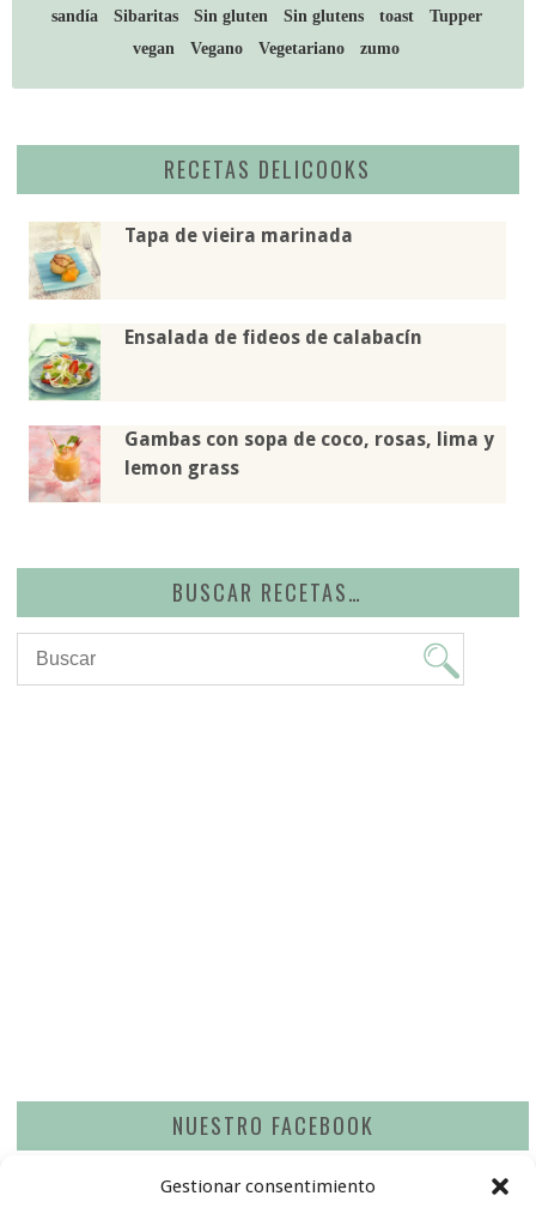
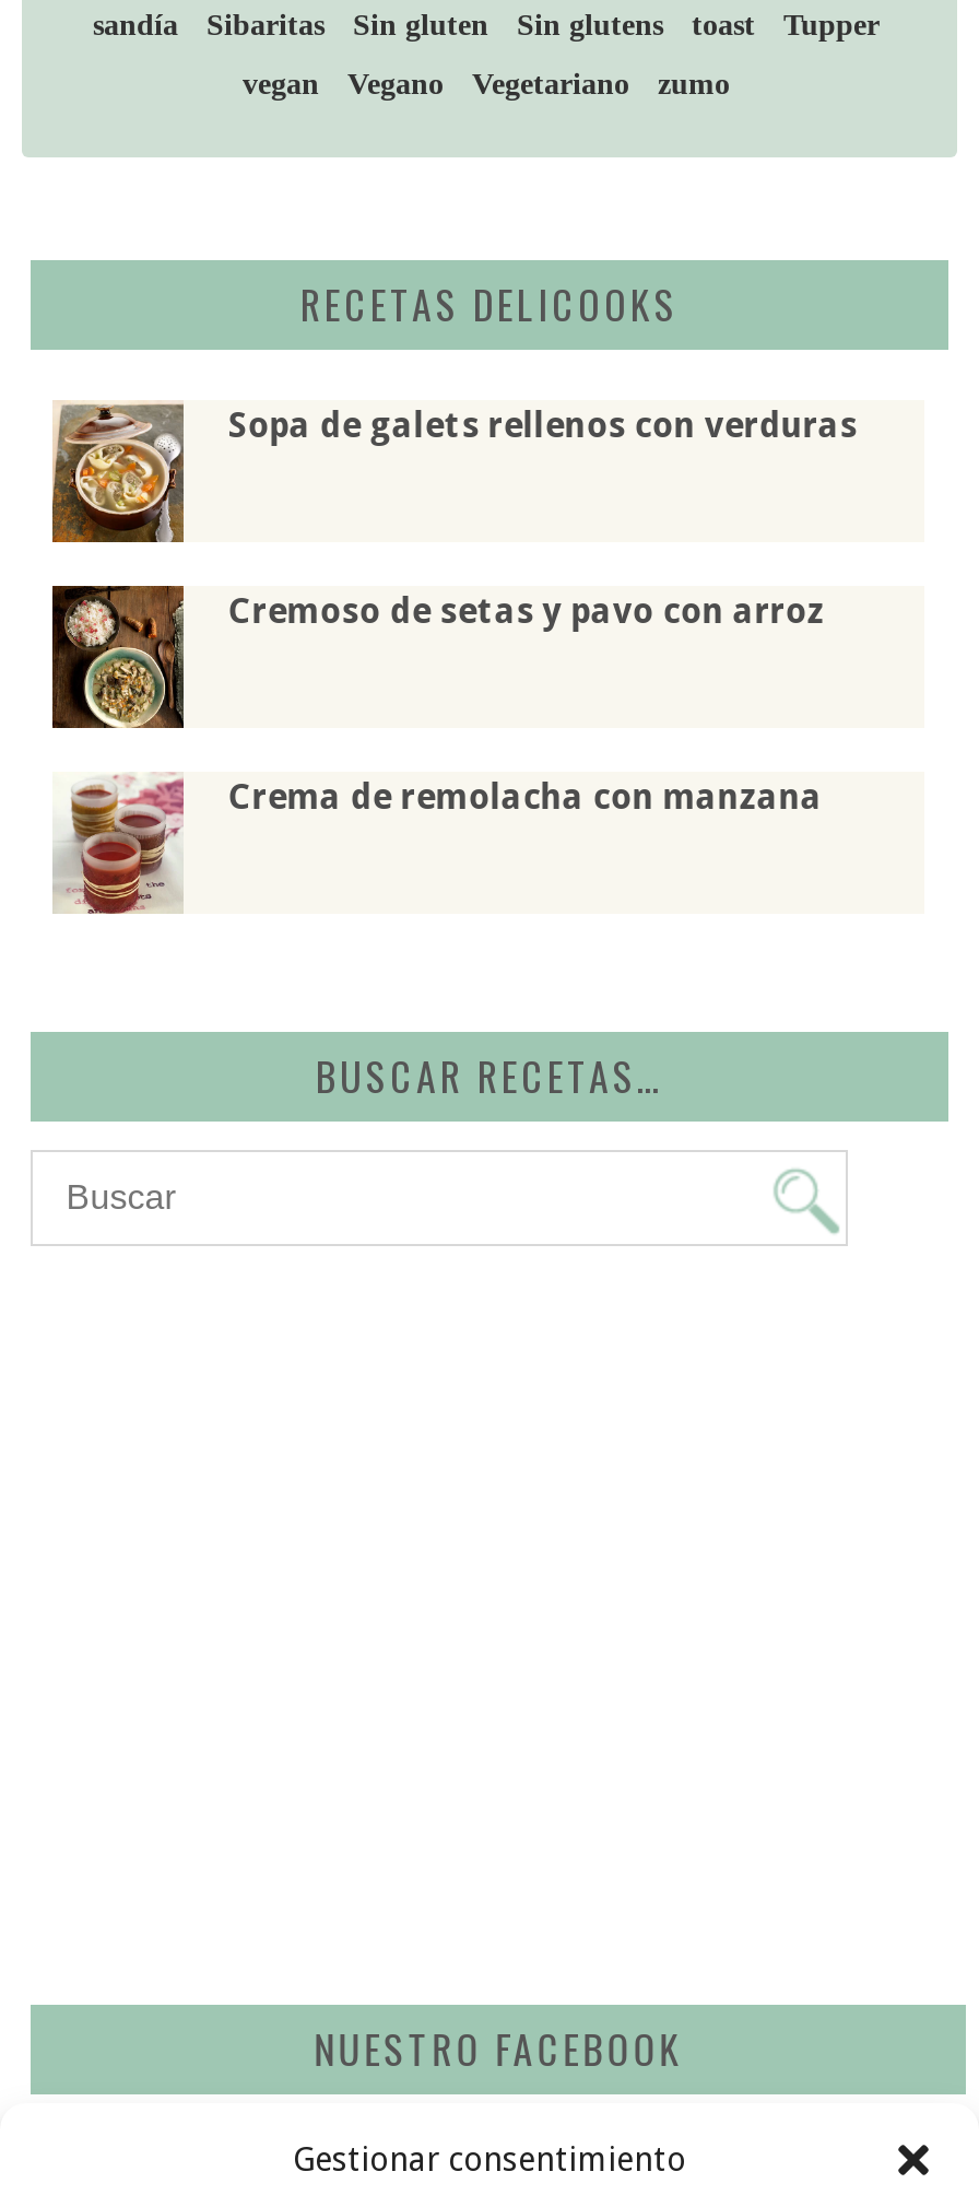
- [image]
- Tapa de vieira marinada
+ [image]
+ Sopa de galets rellenos con verduras

- [image]
- Ensalada de fideos de calabacín
+ [image]
+ Cremoso de setas y pavo con arroz

- [image]
- Gambas con sopa de coco, rosas, lima y
- lemon grass
+ [image]
+ Crema de remolacha con manzana
